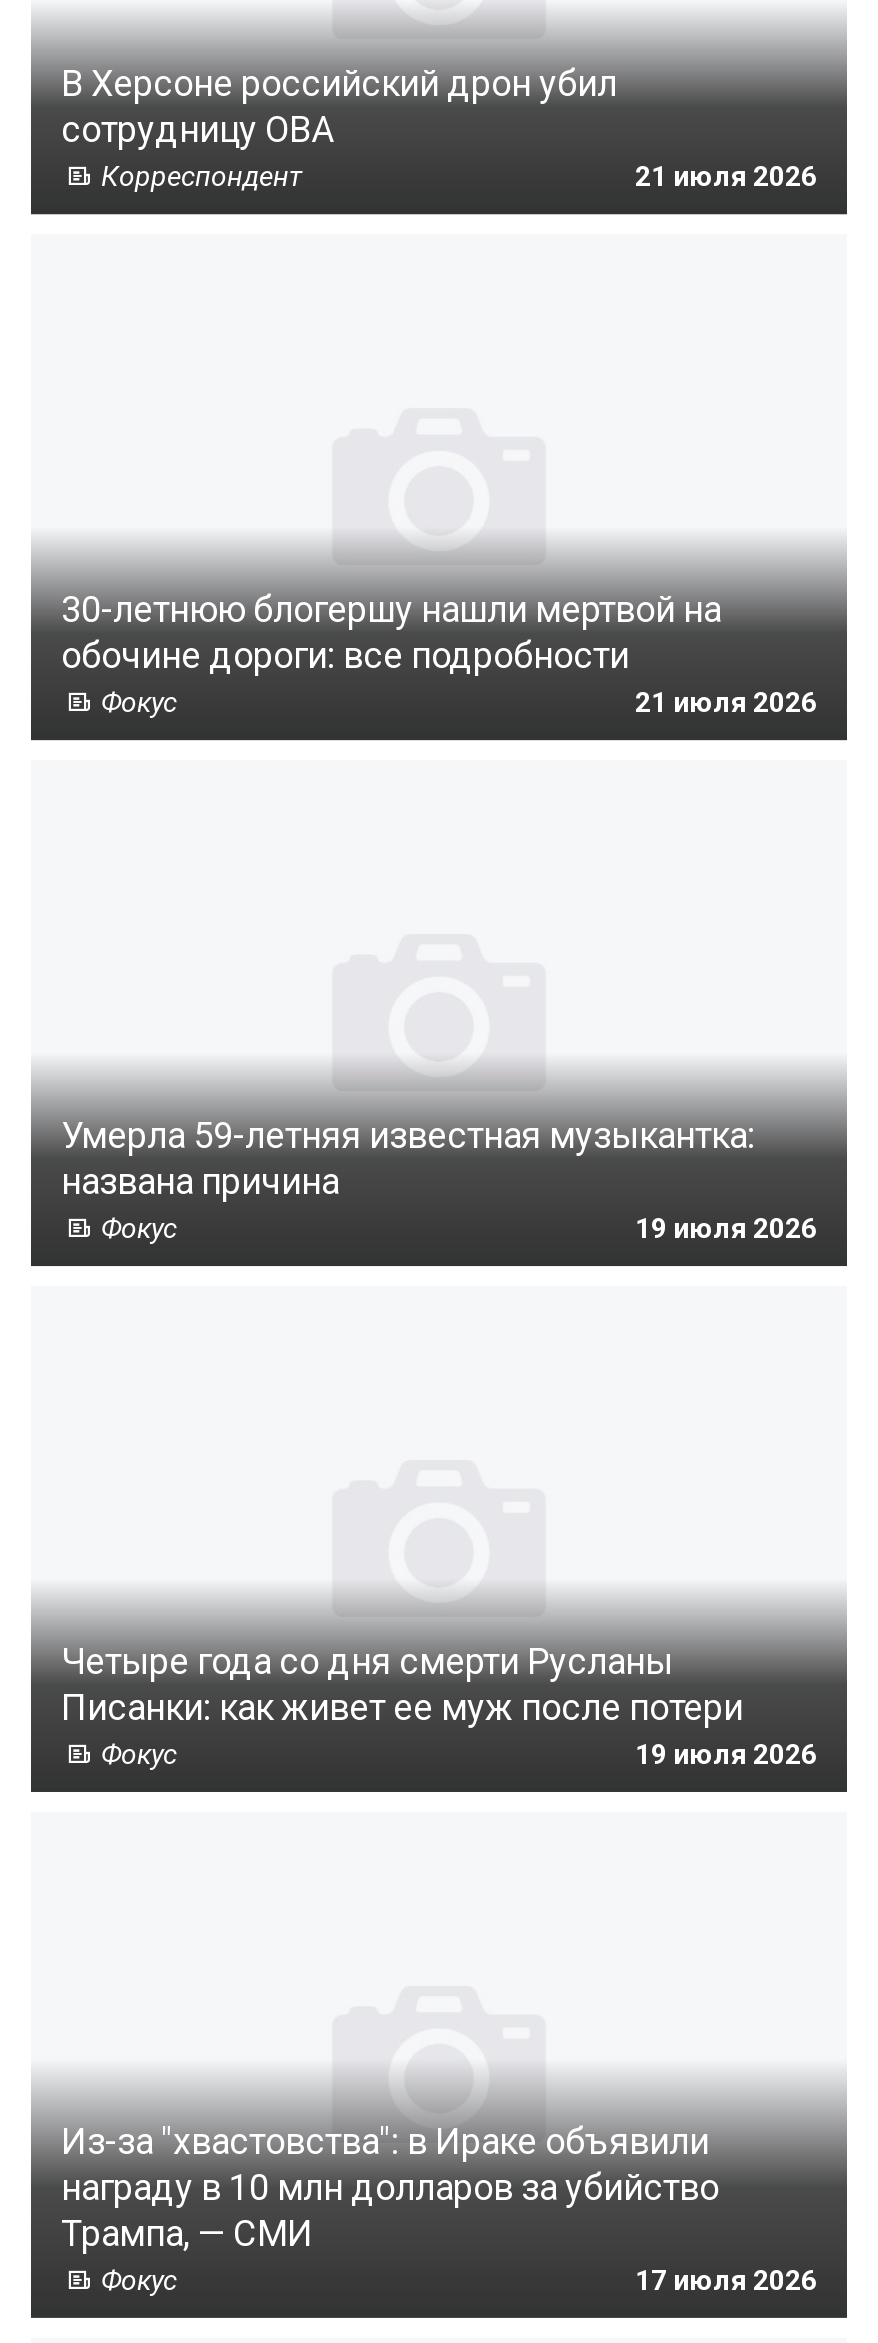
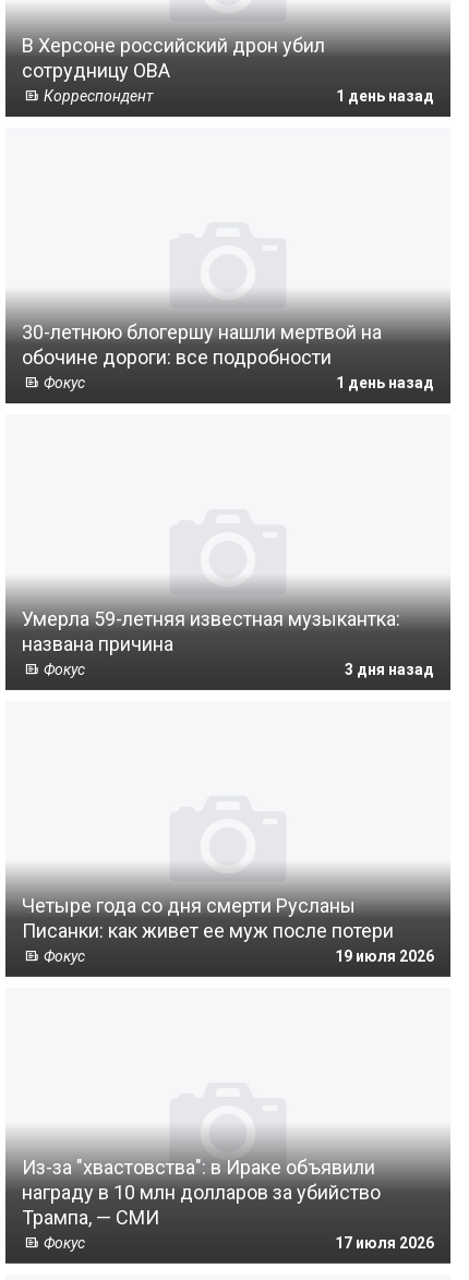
- 21 июля 2026
+ 1 день назад

- 21 июля 2026
+ 1 день назад

- 19 июля 2026
+ 3 дня назад
